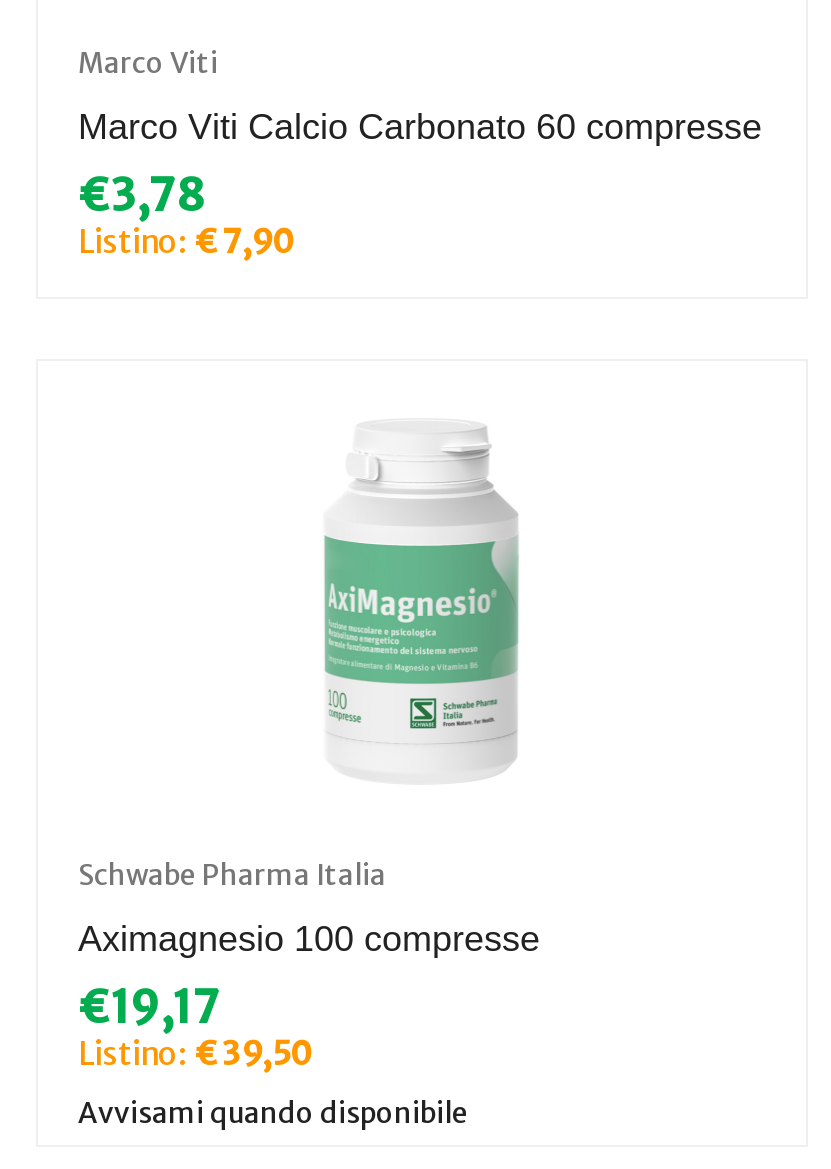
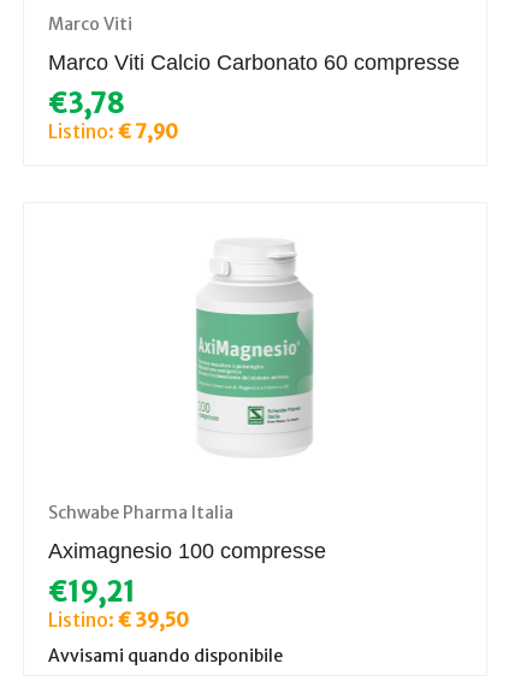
- €19,17
+ €19,21
